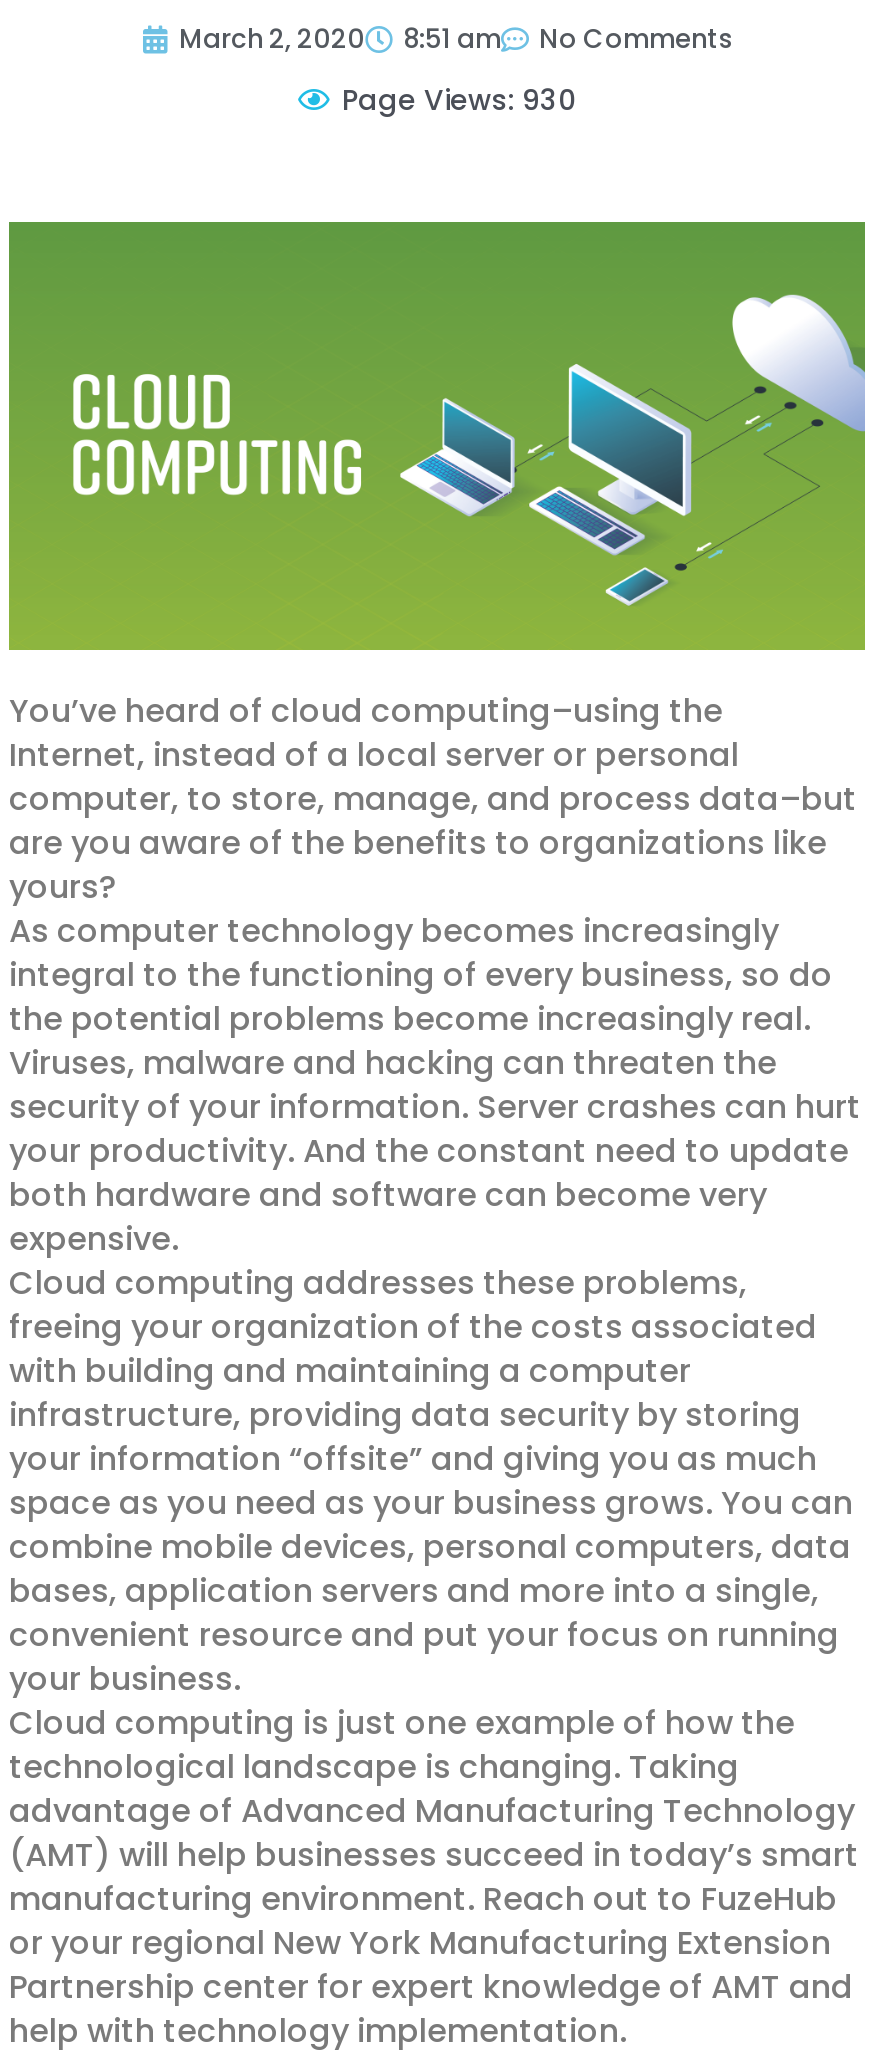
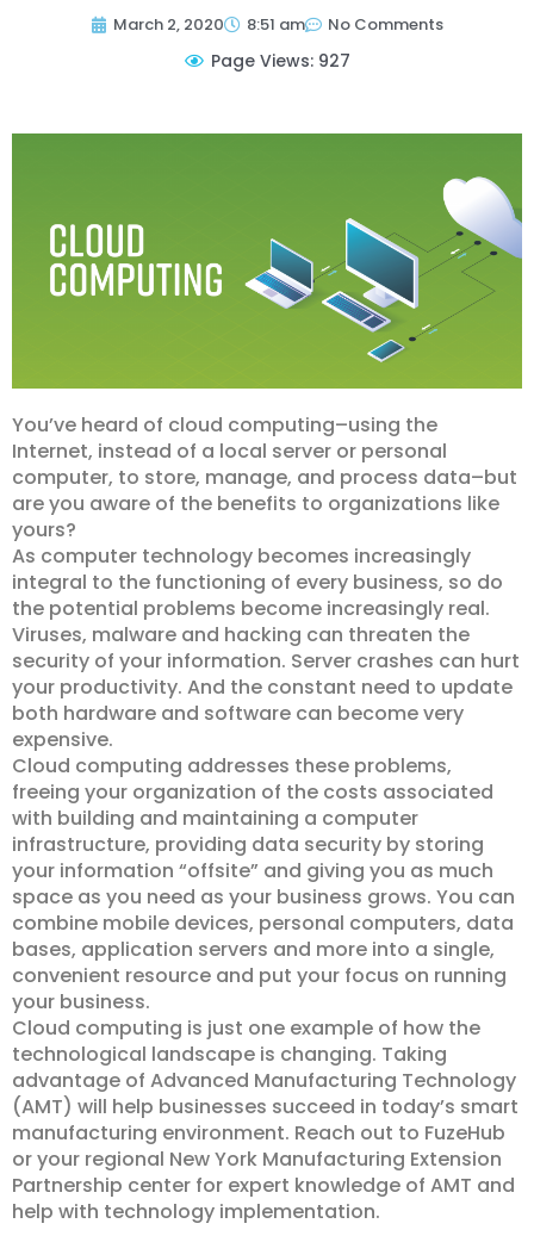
- Page Views: 930
+ Page Views: 927
